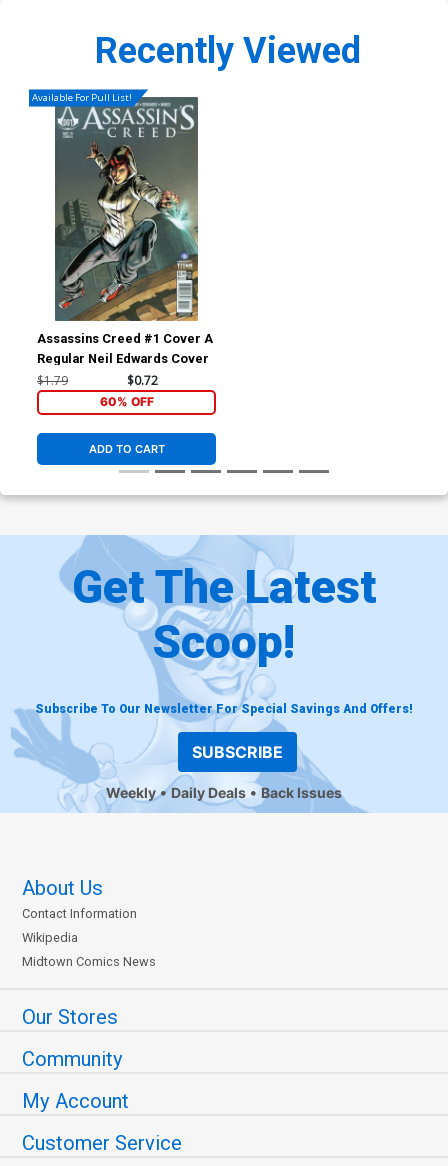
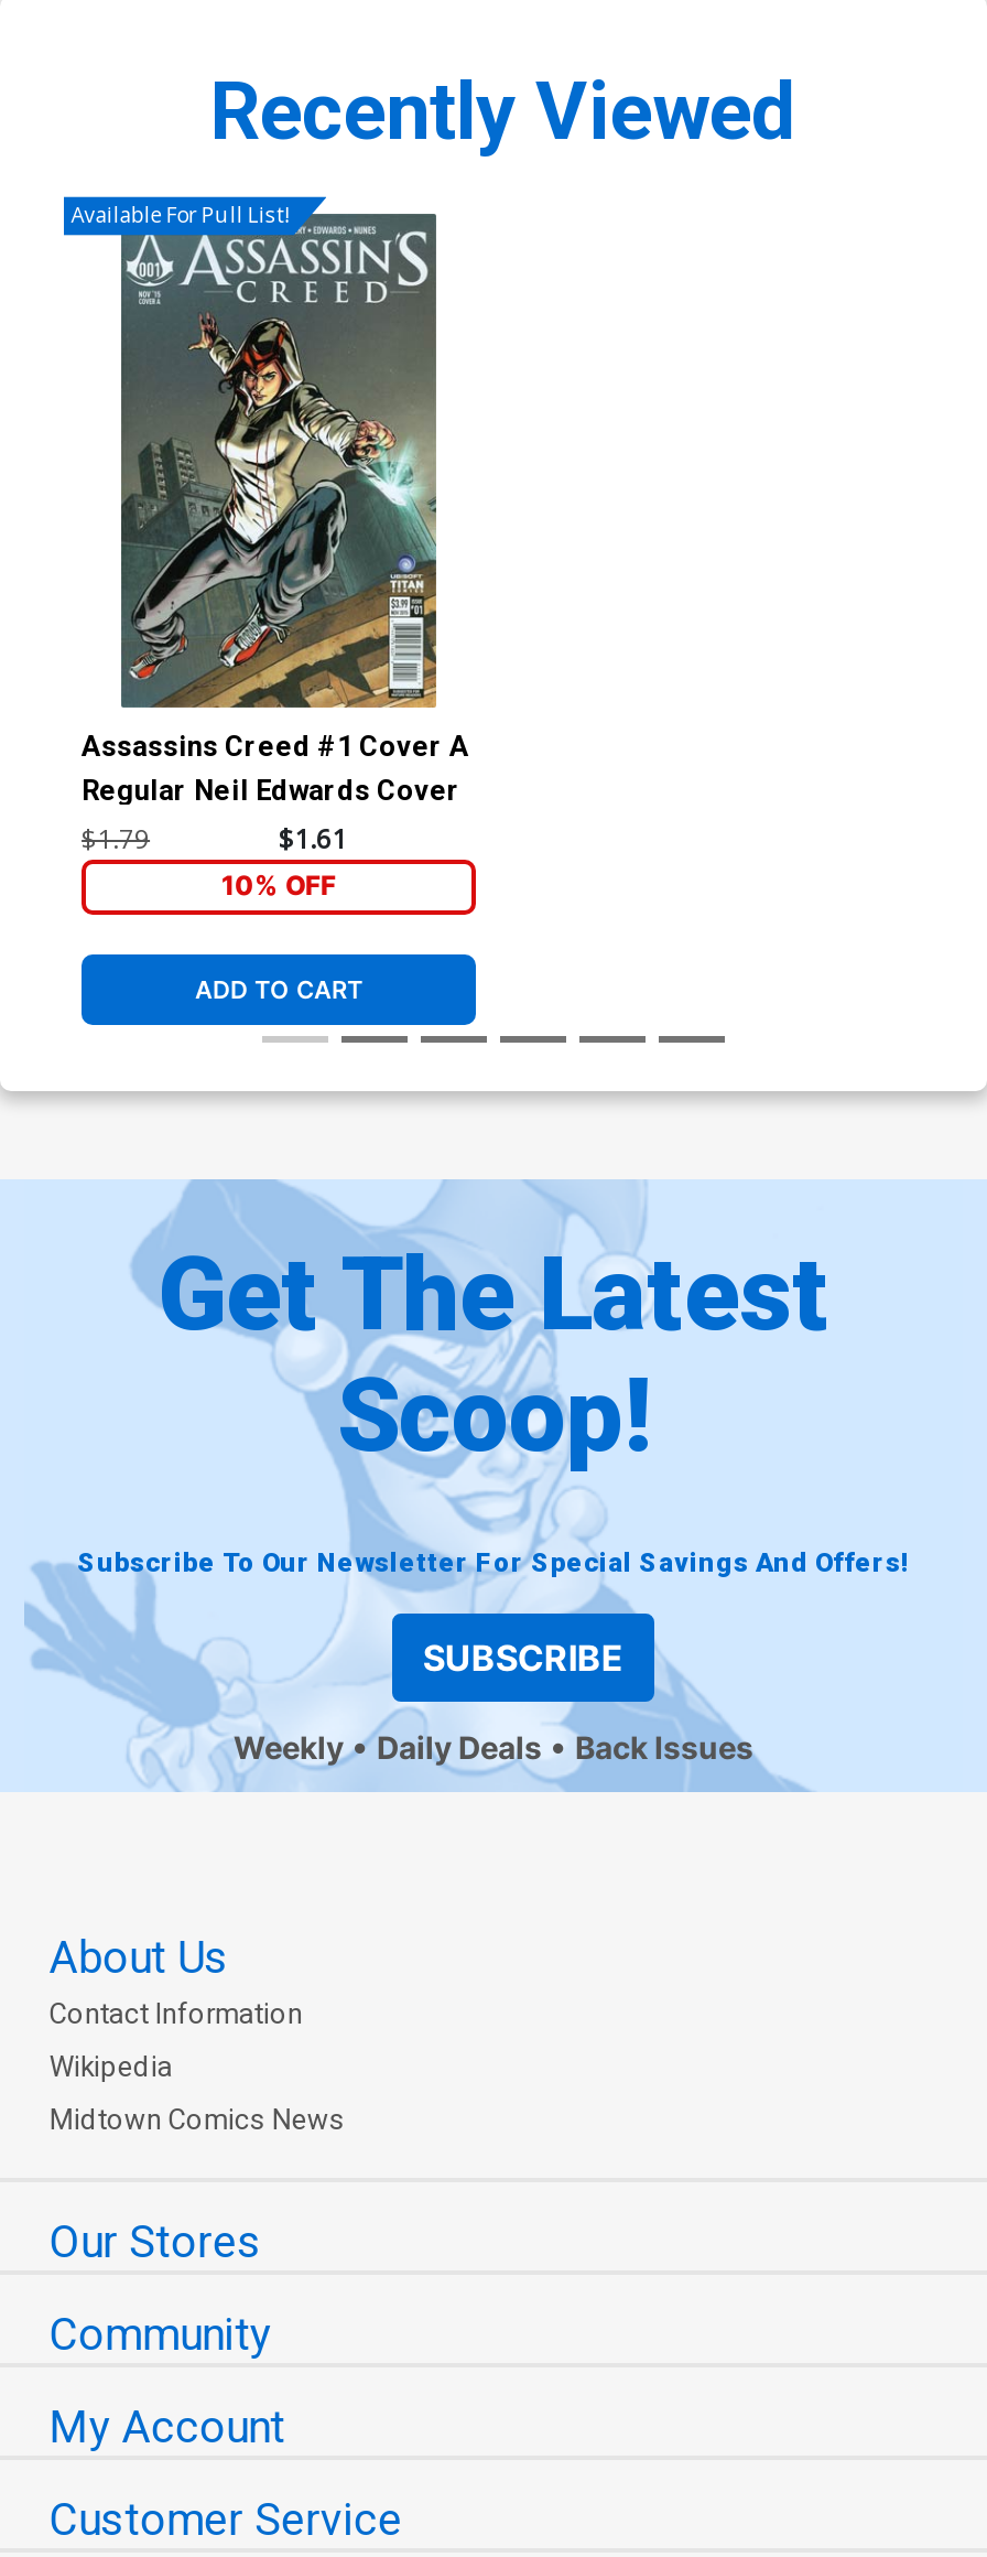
- $0.72
+ $1.61

- 60% OFF
+ 10% OFF
